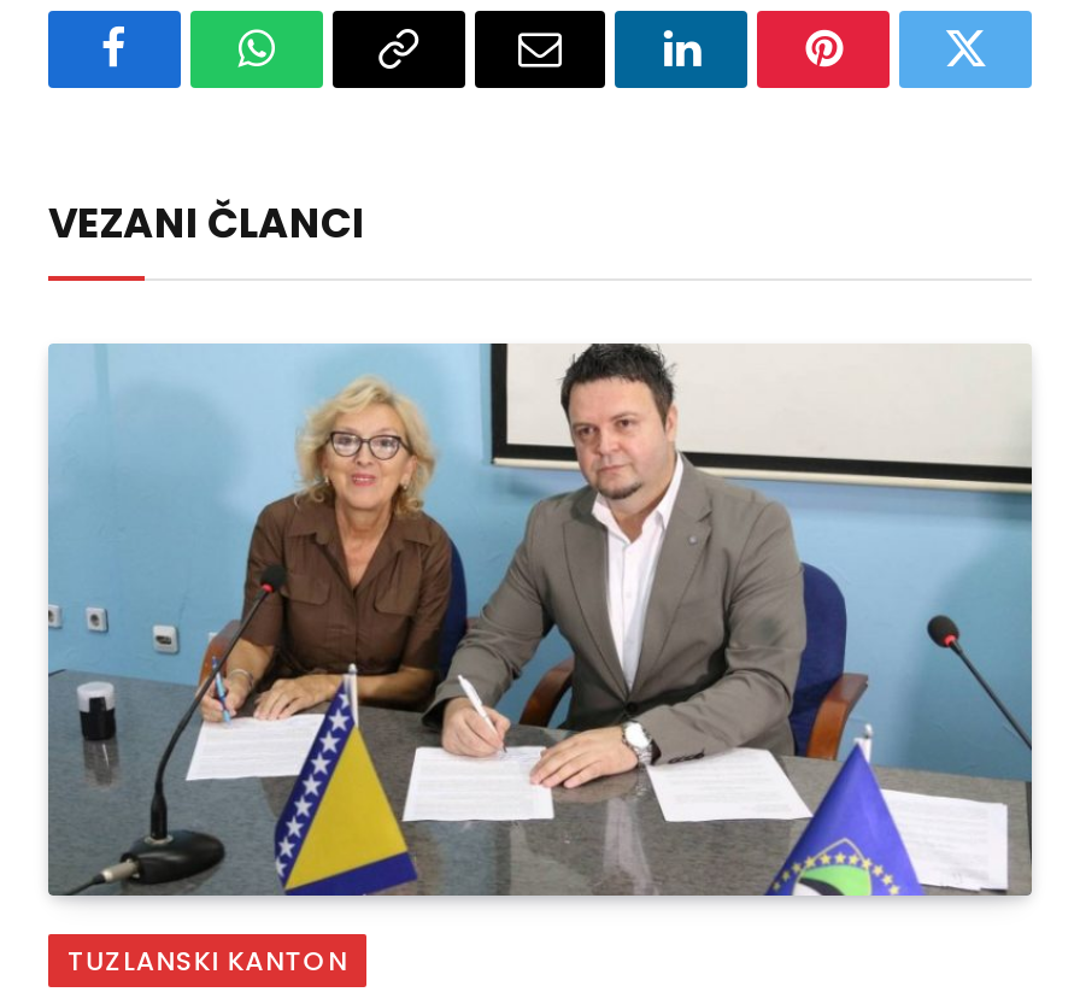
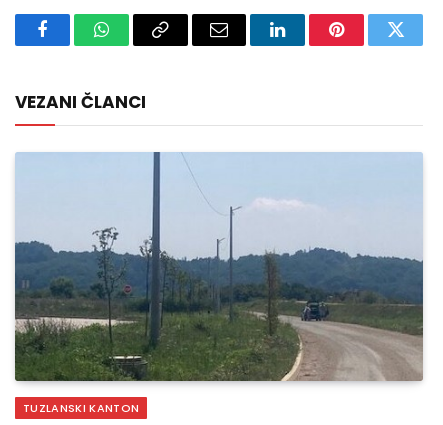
- [image]
+ [image]
